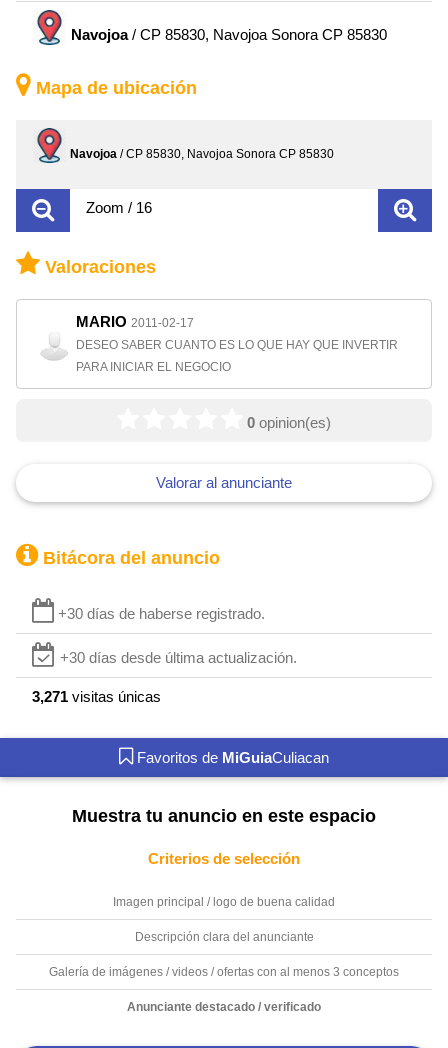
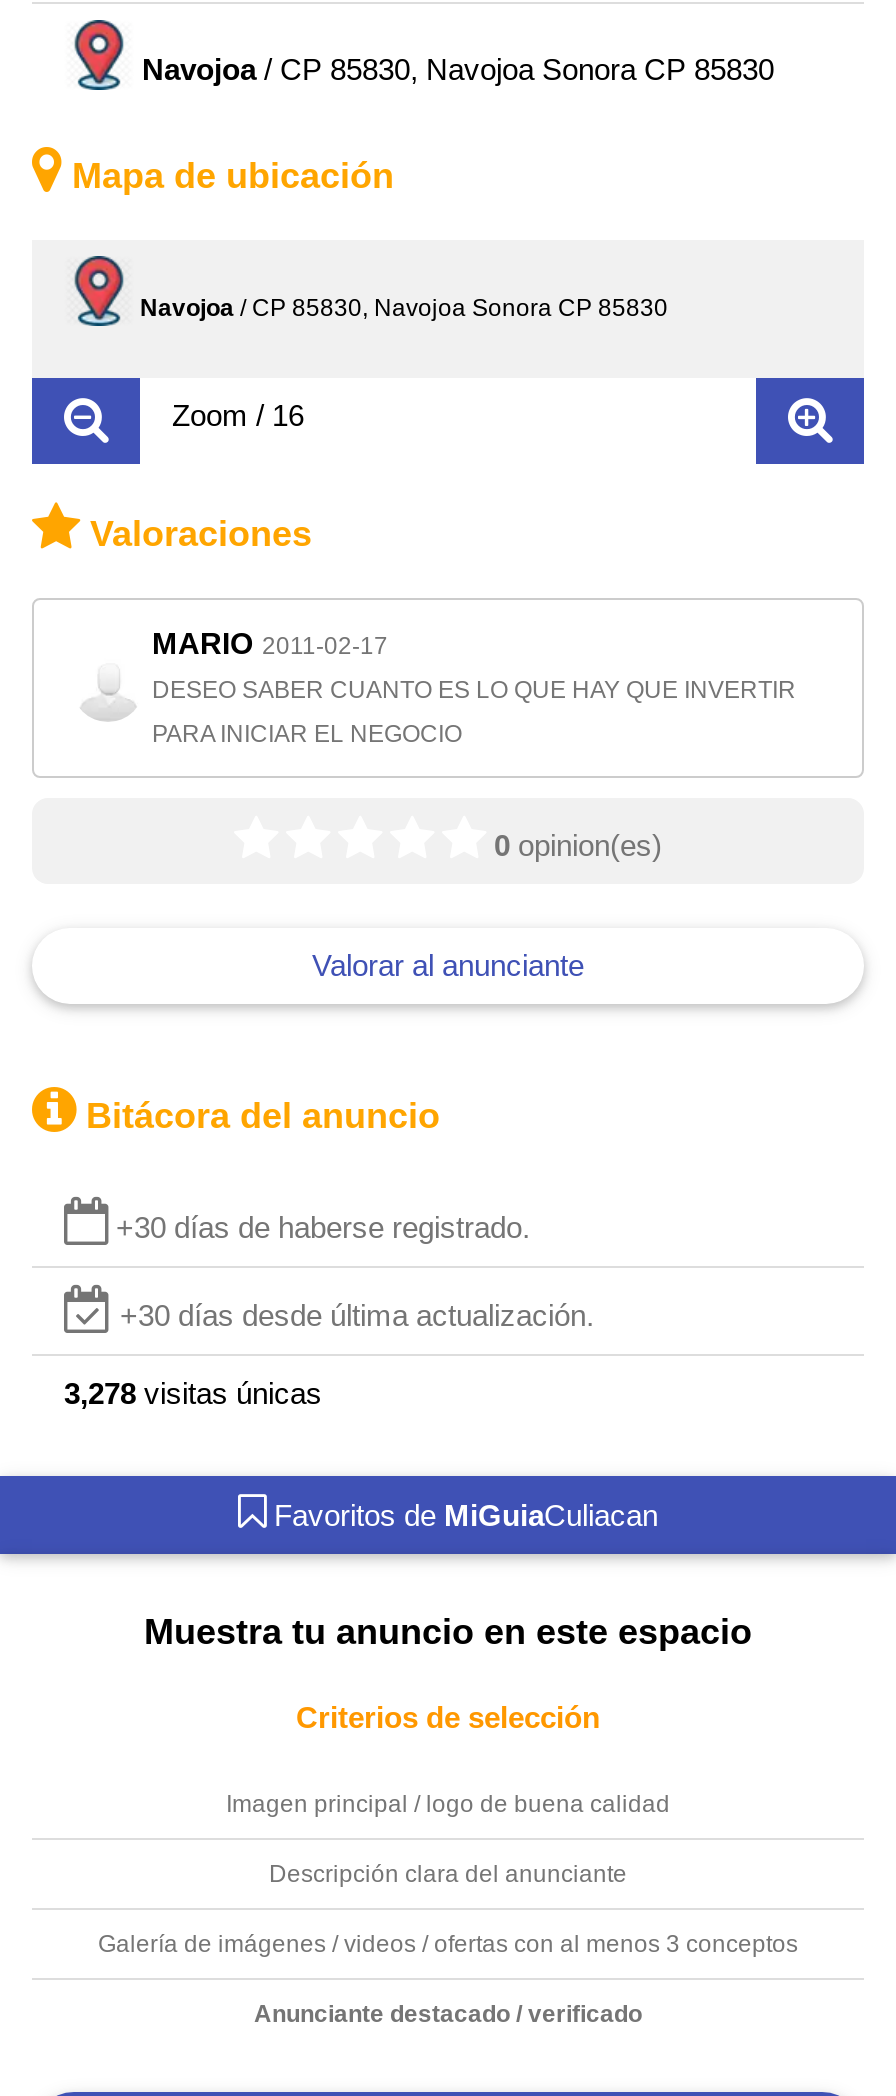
- 3,271 visitas únicas
+ 3,278 visitas únicas
